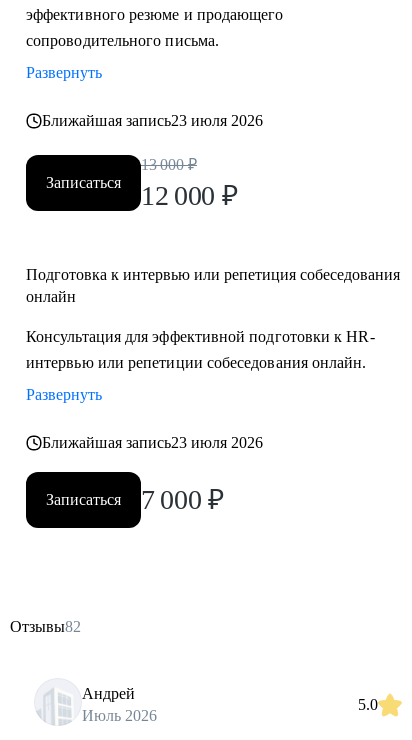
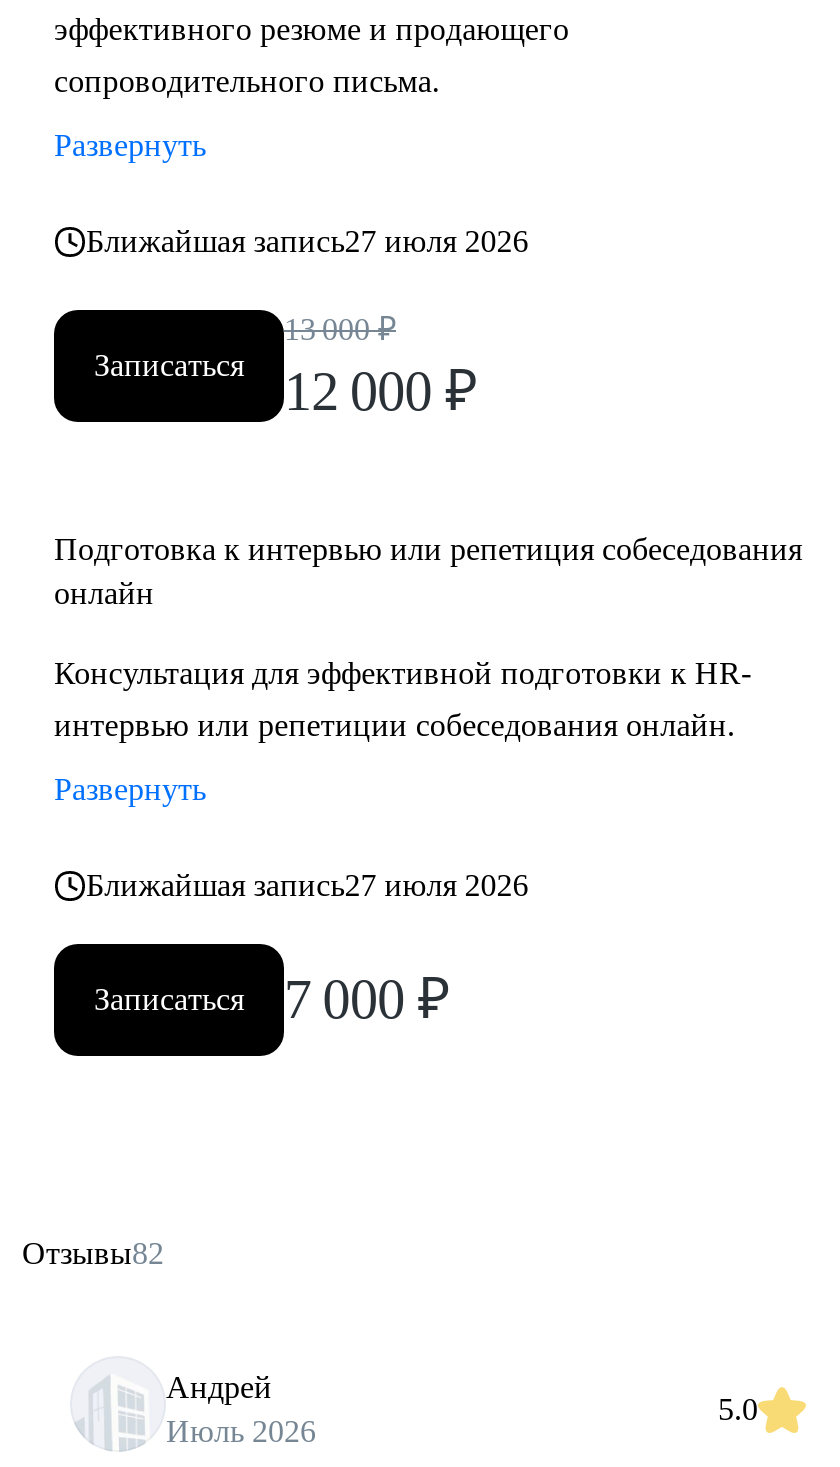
- Ближайшая запись23 июля 2026
+ Ближайшая запись27 июля 2026

- Ближайшая запись23 июля 2026
+ Ближайшая запись27 июля 2026
